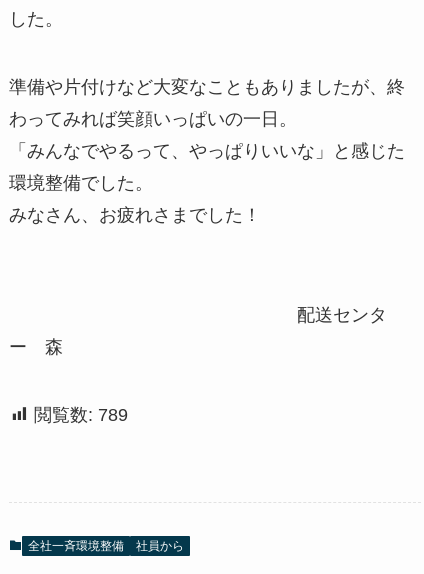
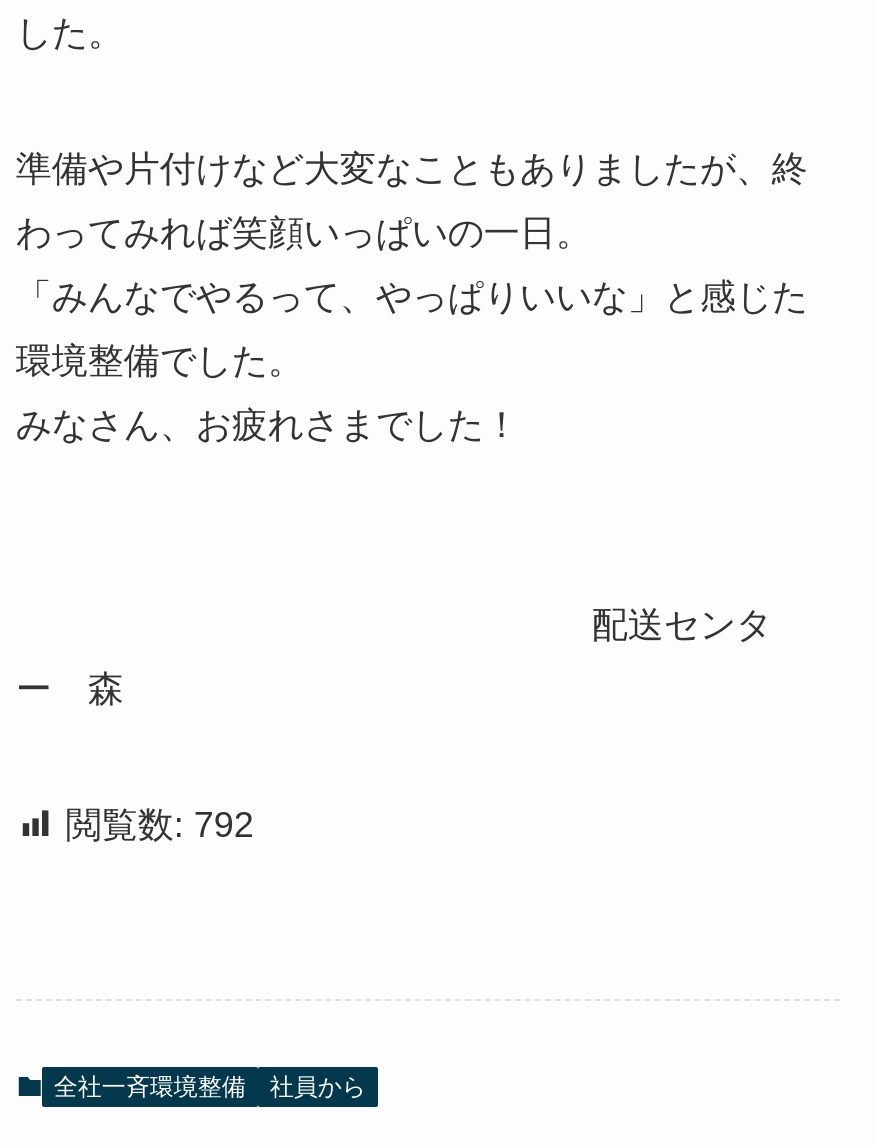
- 閲覧数: 789
+ 閲覧数: 792
